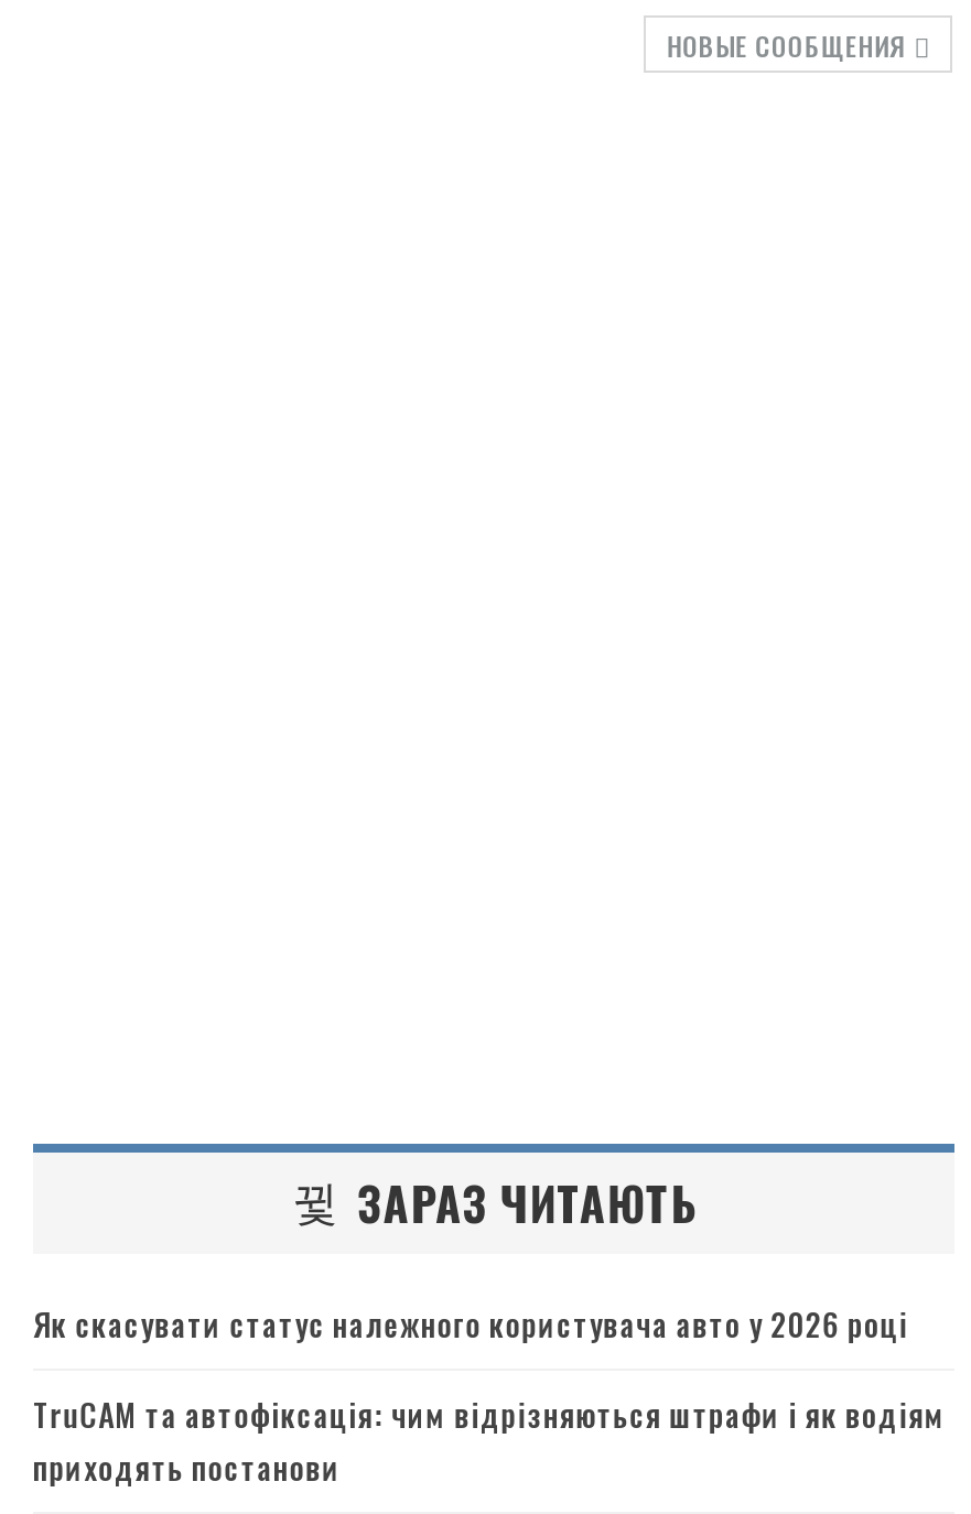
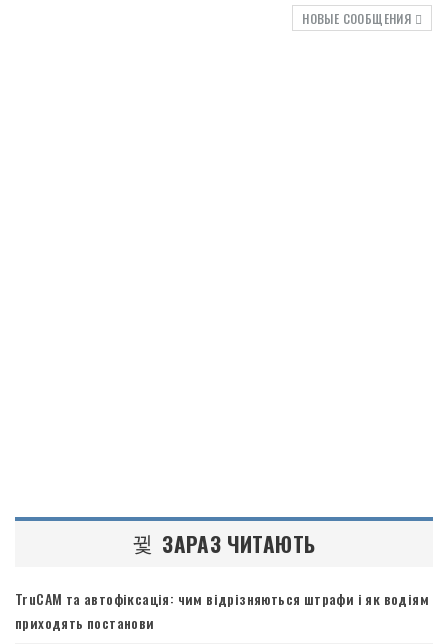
- Як скасувати статус належного користувача авто у 2026 році
